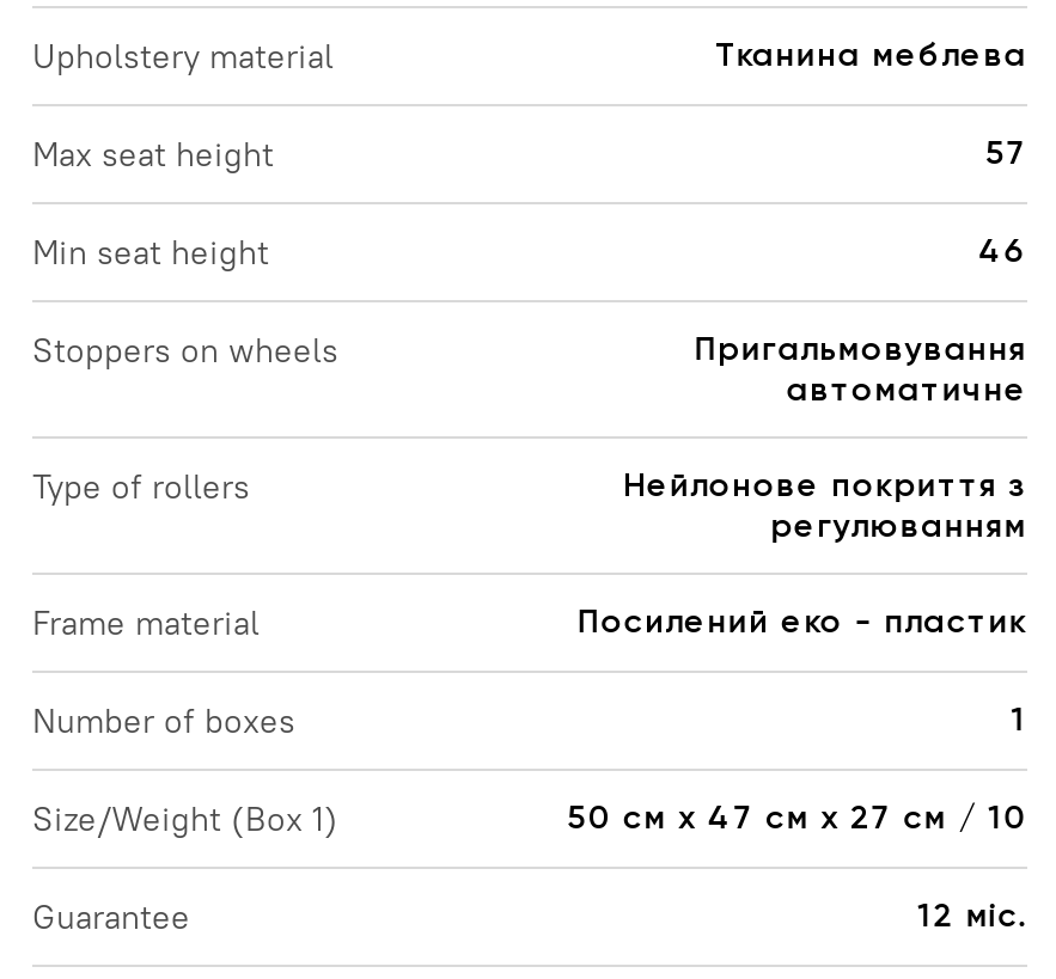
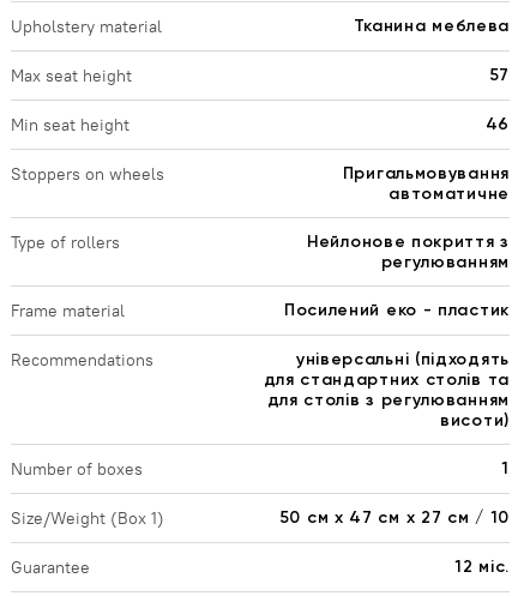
+ Recommendations
+ універсальні (підходять
+ для стандартних столів та
+ для столів з регулюванням
+ висоти)
